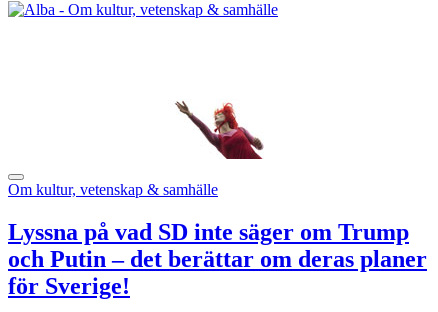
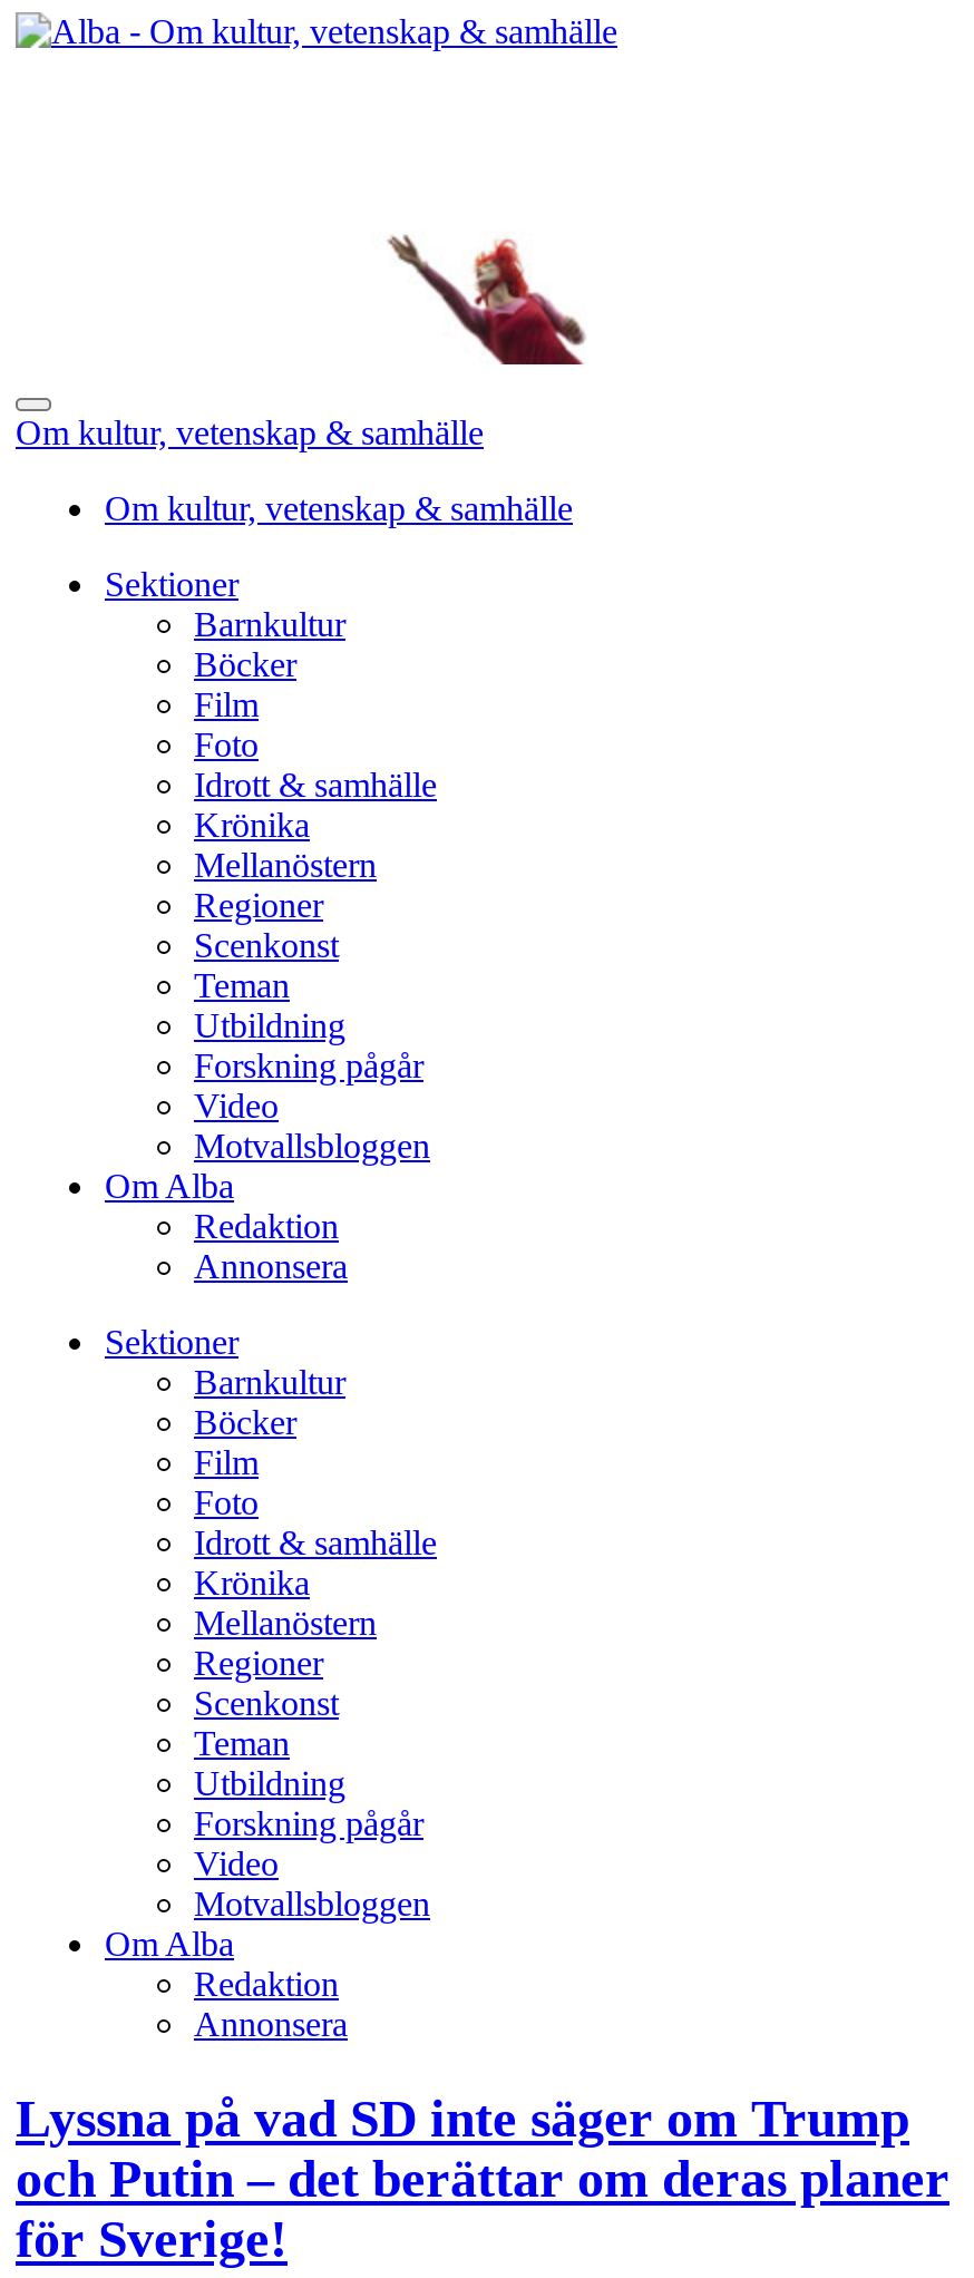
+ Om kultur, vetenskap & samhälle
+ Sektioner
+ Barnkultur
+ Böcker
+ Film
+ Foto
+ Idrott & samhälle
+ Krönika
+ Mellanöstern
+ Regioner
+ Scenkonst
+ Teman
+ Utbildning
+ Forskning pågår
+ Video
+ Motvallsbloggen
+ Om Alba
+ Redaktion
+ Annonsera
+ Sektioner
+ Barnkultur
+ Böcker
+ Film
+ Foto
+ Idrott & samhälle
+ Krönika
+ Mellanöstern
+ Regioner
+ Scenkonst
+ Teman
+ Utbildning
+ Forskning pågår
+ Video
+ Motvallsbloggen
+ Om Alba
+ Redaktion
+ Annonsera
